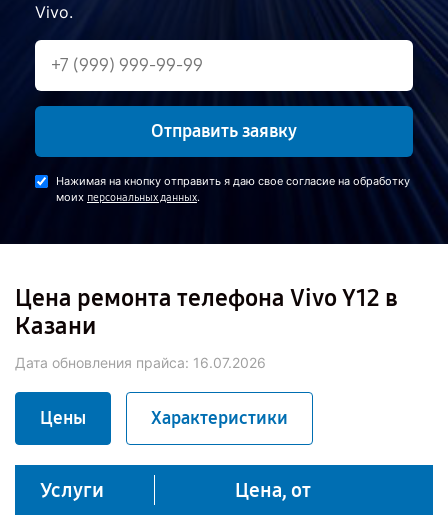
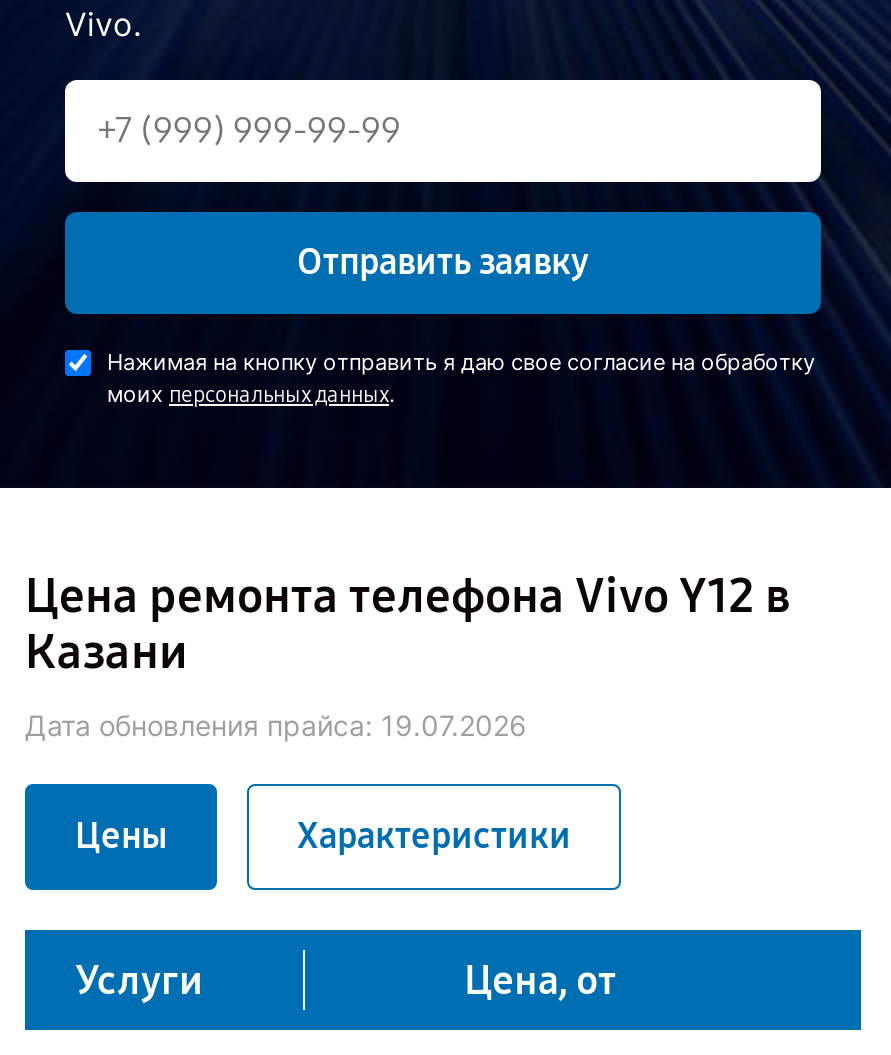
- Дата обновления прайса: 16.07.2026
+ Дата обновления прайса: 19.07.2026
